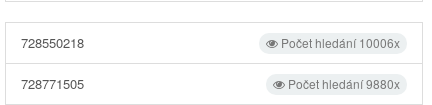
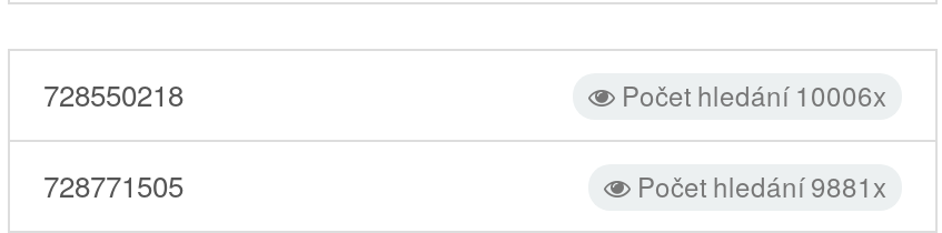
- Počet hledání 9880x
+ Počet hledání 9881x
